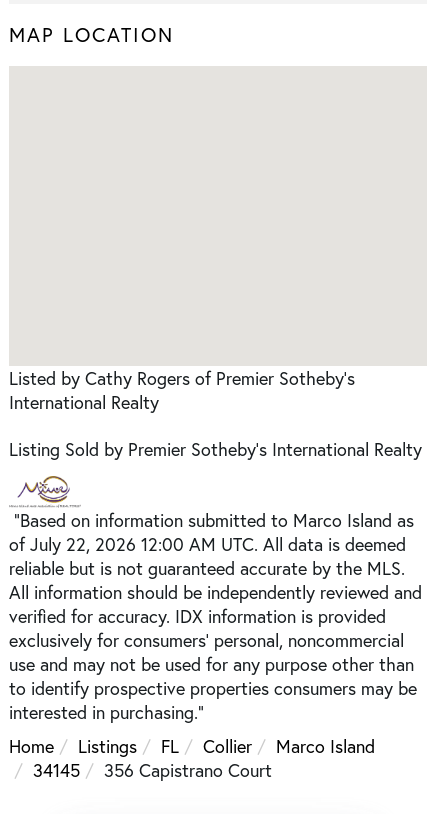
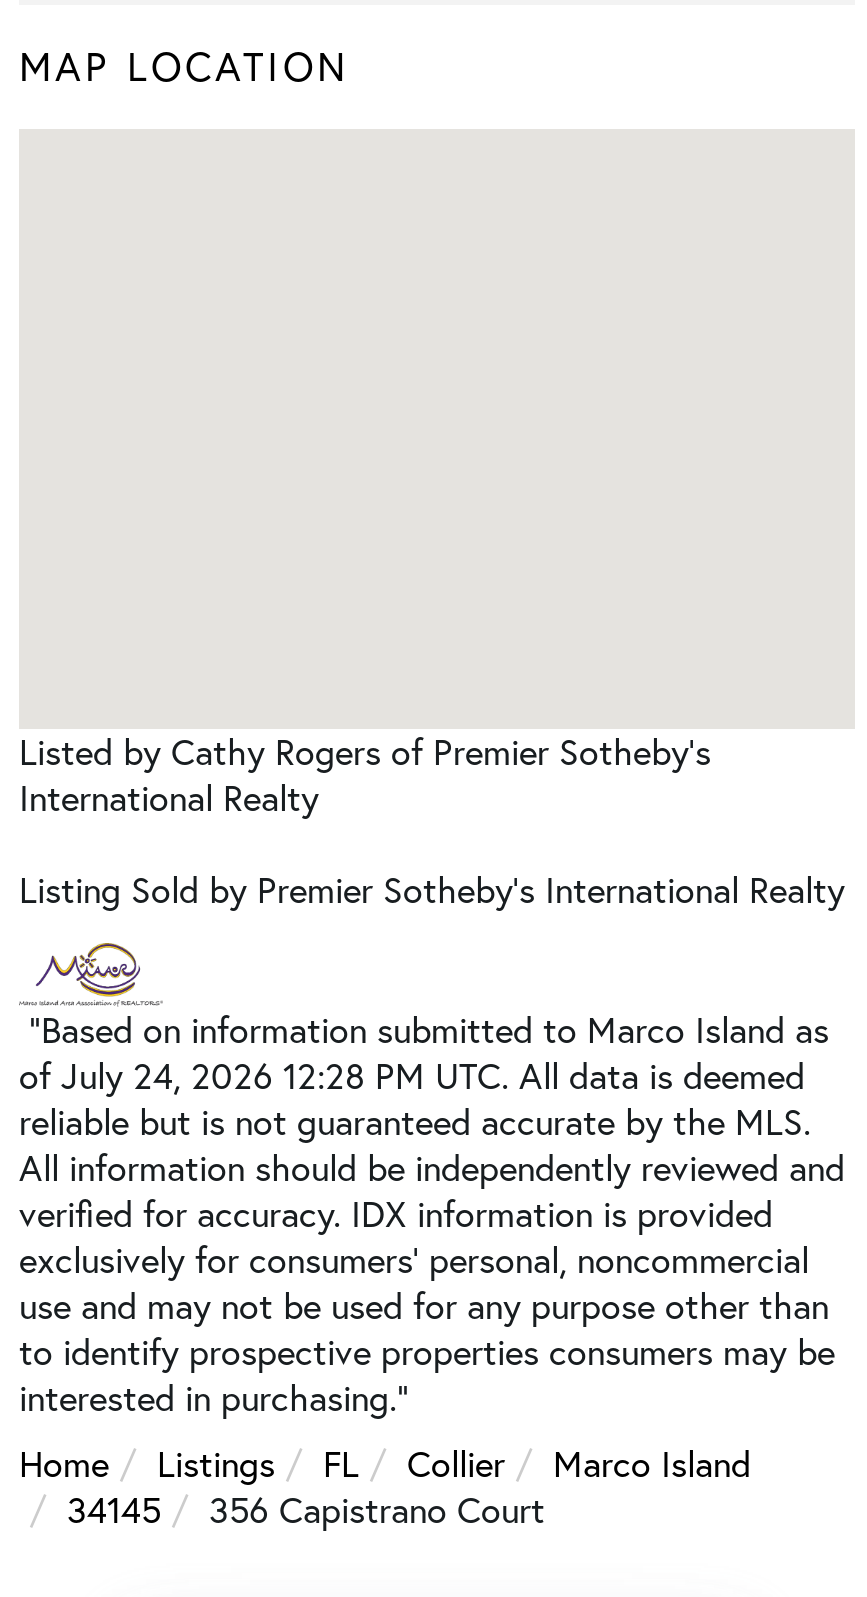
- of July 22, 2026 12:00 AM UTC. All data is deemed
+ of July 24, 2026 12:28 PM UTC. All data is deemed
